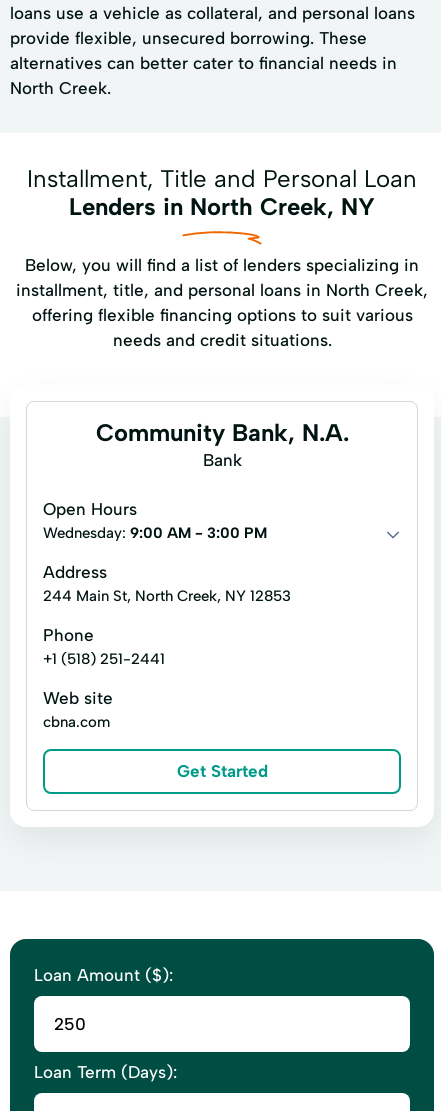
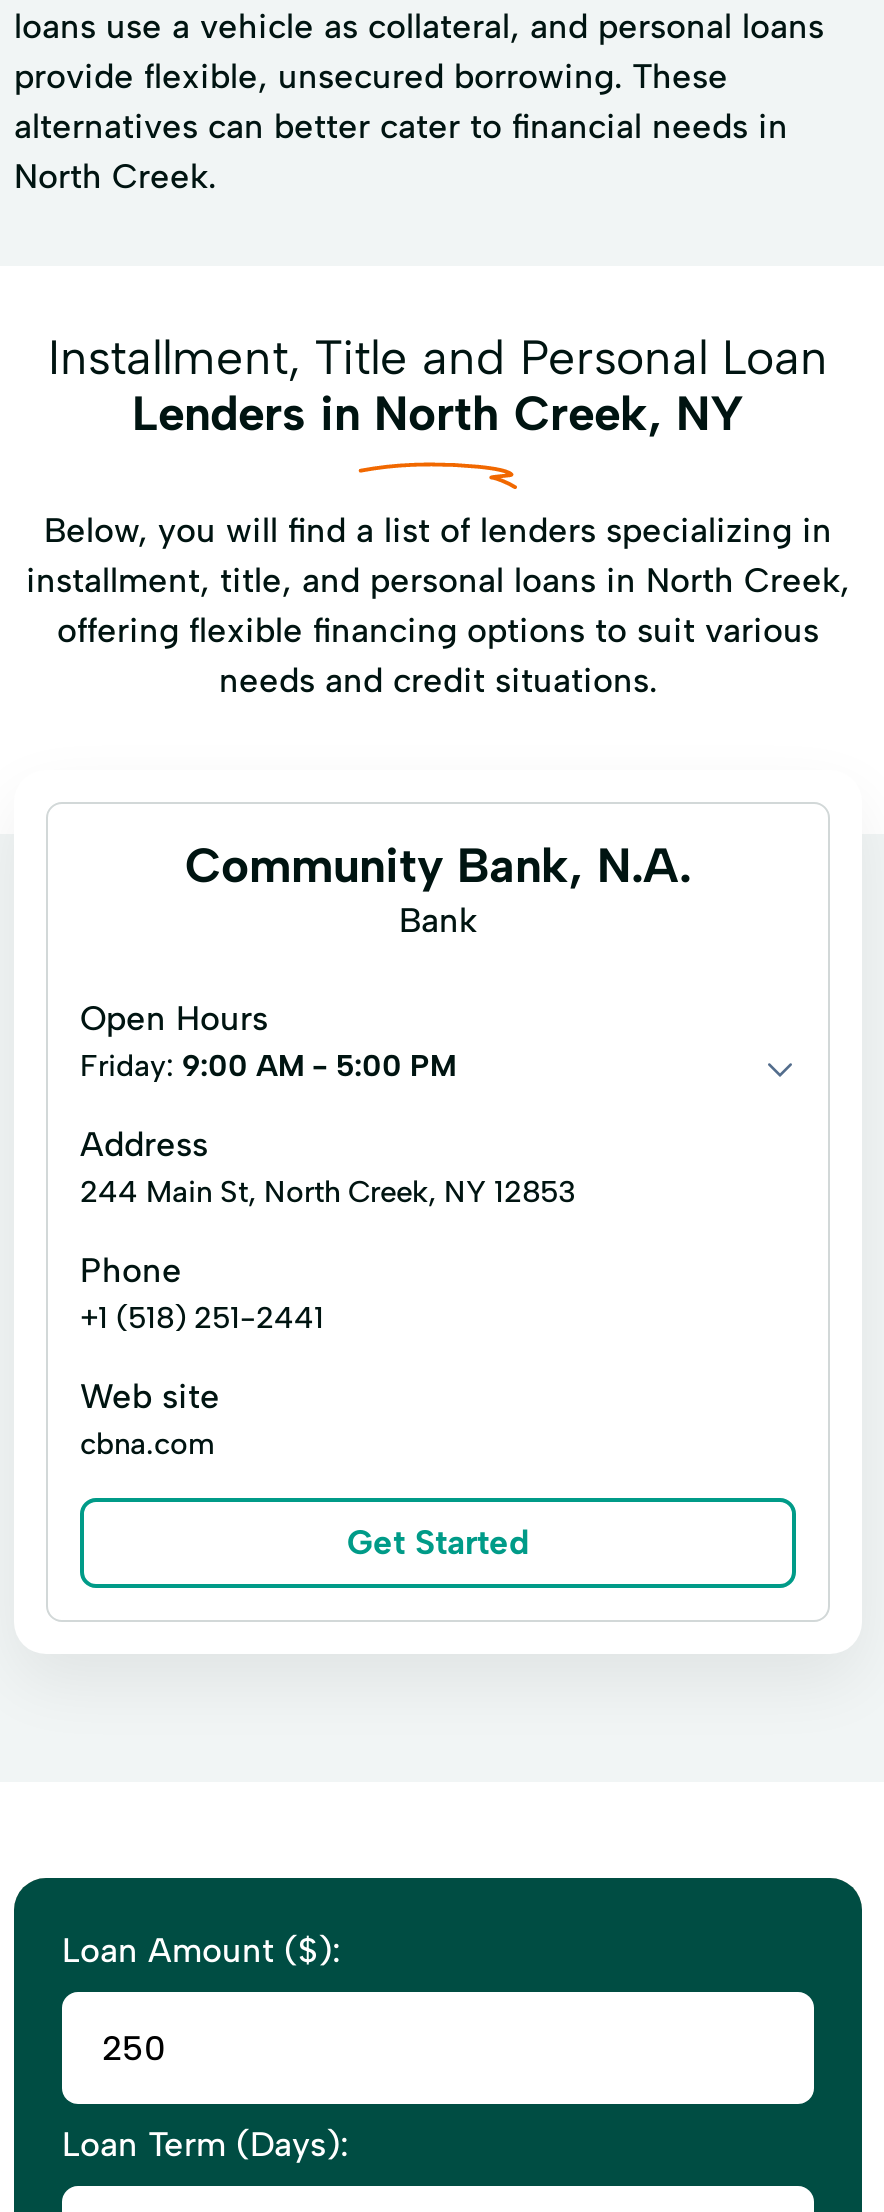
- Wednesday: 9:00 AM - 3:00 PM
+ Friday: 9:00 AM - 5:00 PM
